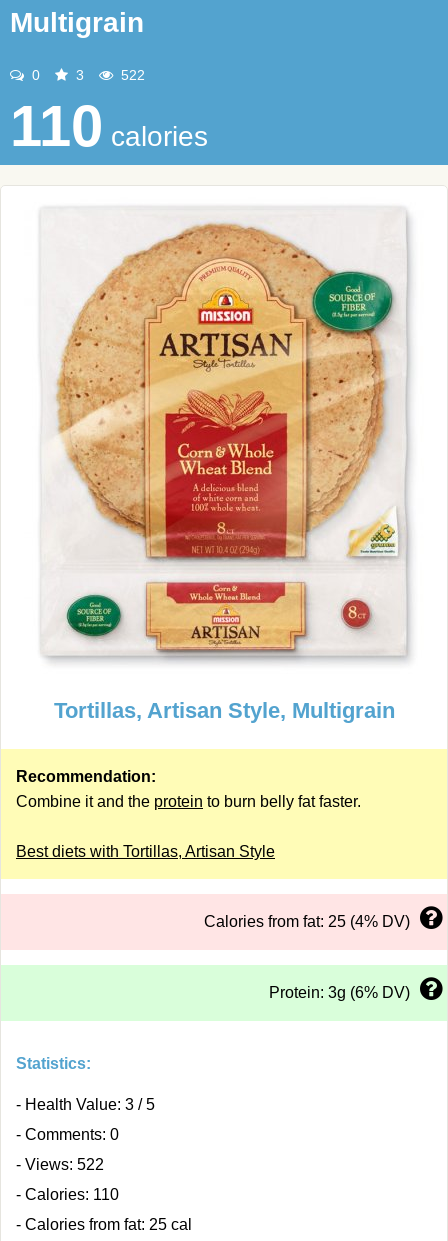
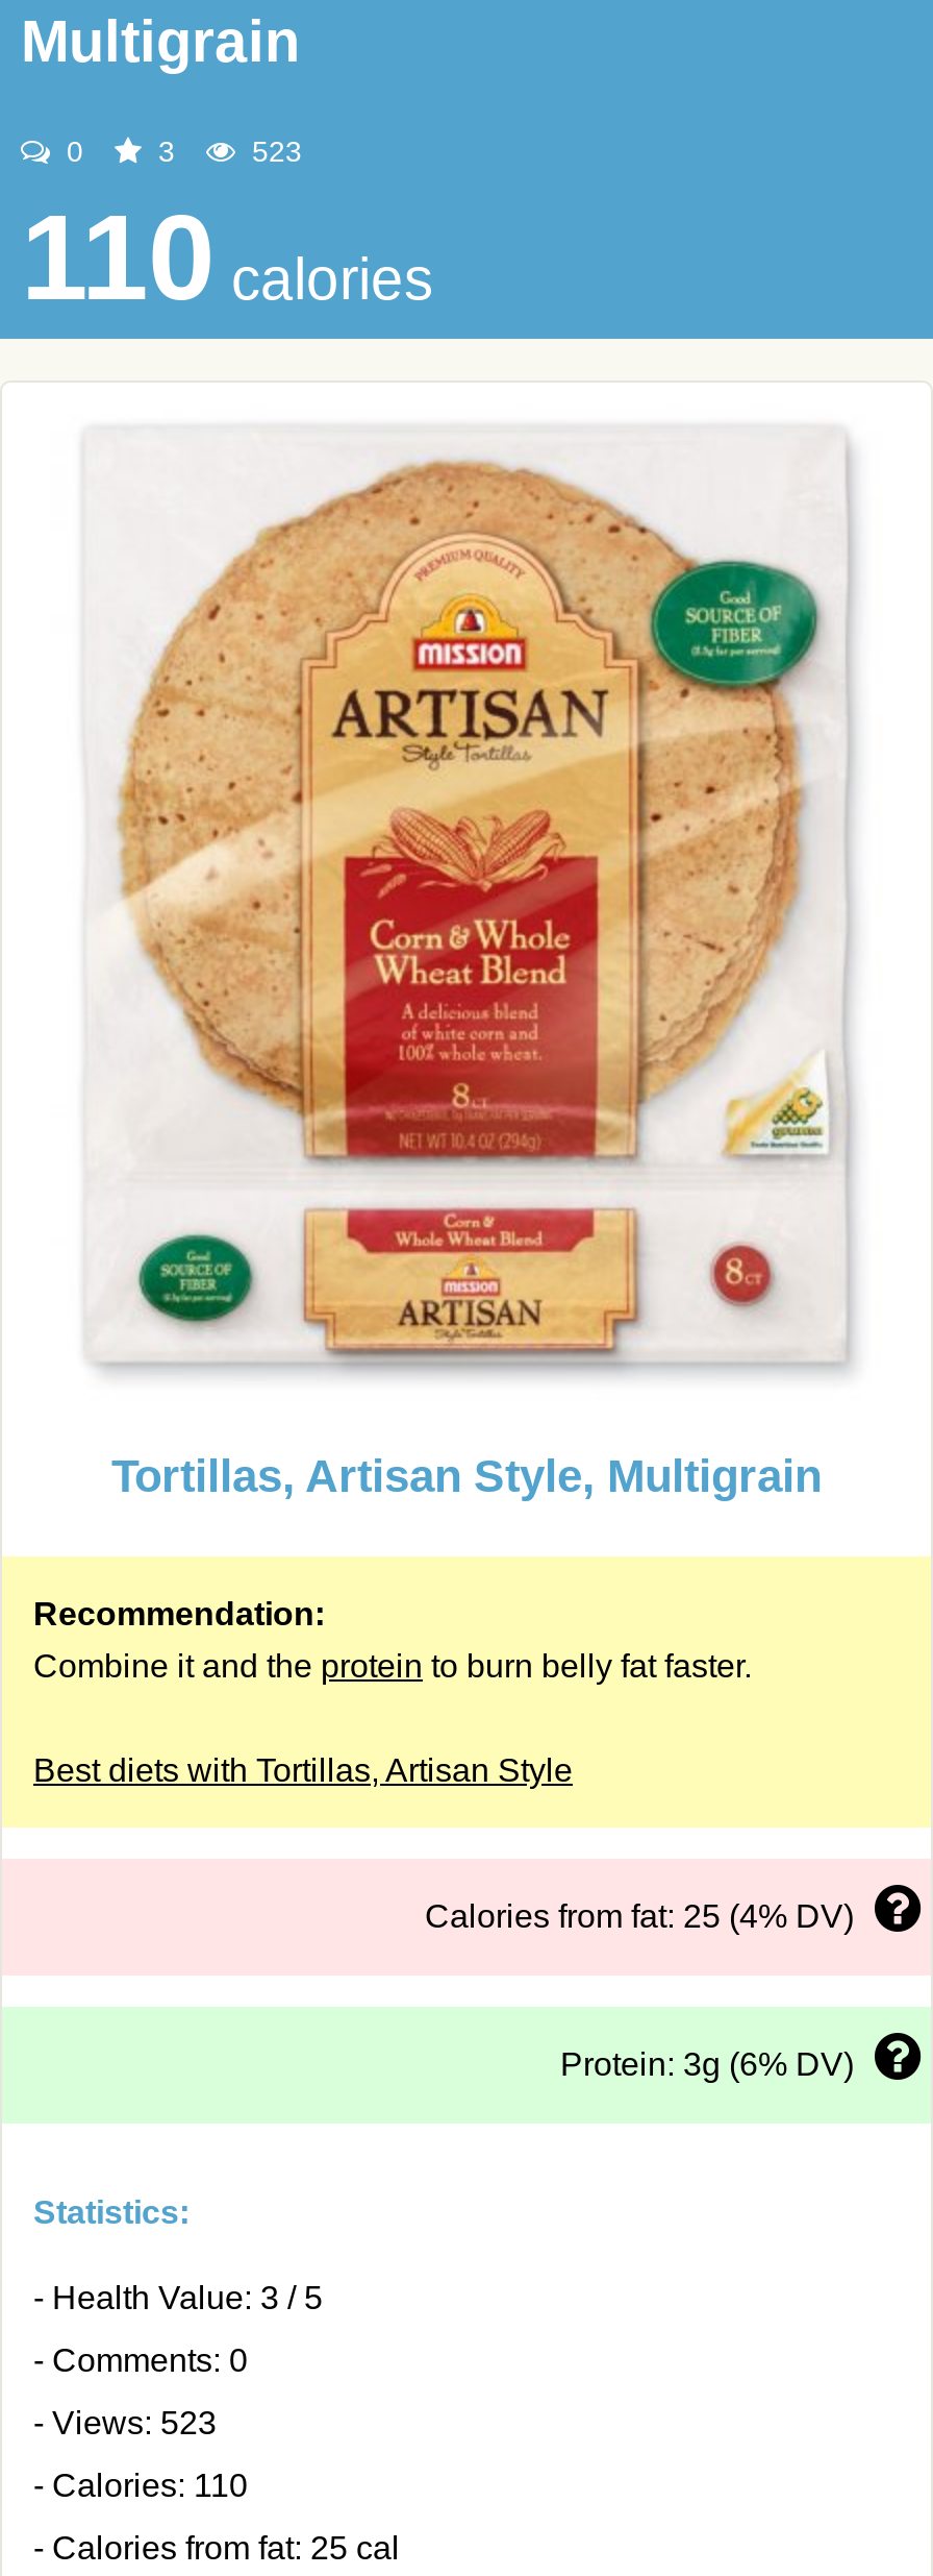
- 522
+ 523

- - Views: 522
+ - Views: 523
